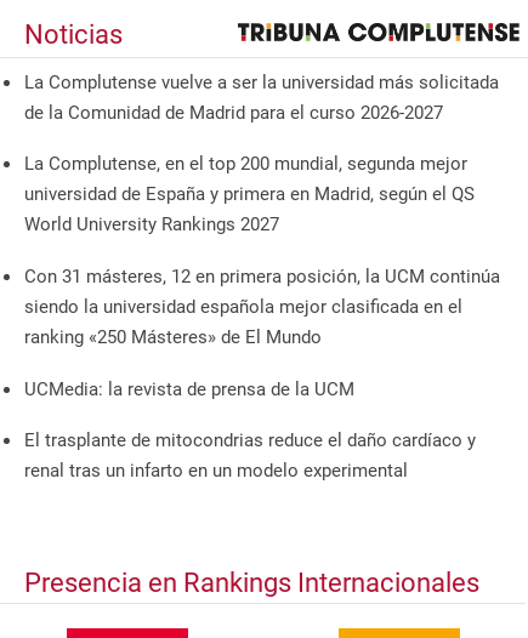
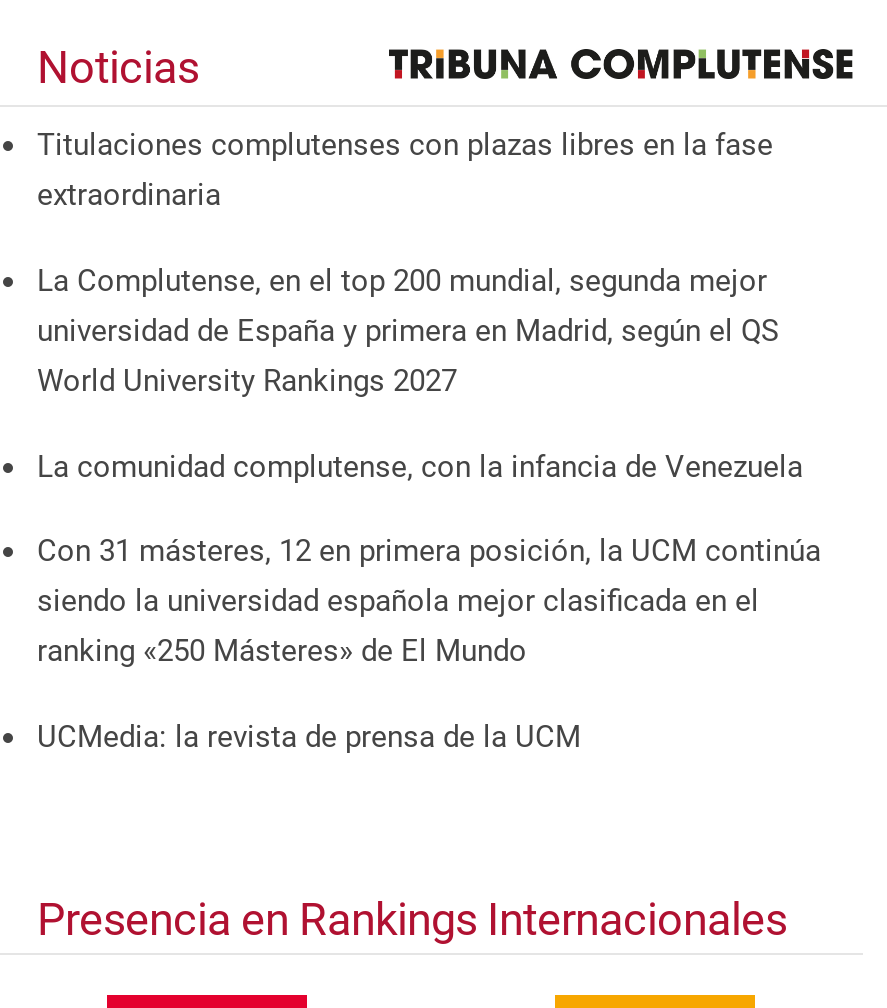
- La Complutense vuelve a ser la universidad más solicitada
- de la Comunidad de Madrid para el curso 2026-2027
+ Titulaciones complutenses con plazas libres en la fase
+ extraordinaria

+ La comunidad complutense, con la infancia de Venezuela

moved down: Con 31 másteres, 12 en primera posición, la UCM continúa | siendo la universidad española mejor clasificada en el | ranking «250 Másteres» de El Mundo | UCMedia: la revista de prensa de la UCM

- El trasplante de mitocondrias reduce el daño cardíaco y
- renal tras un infarto en un modelo experimental
